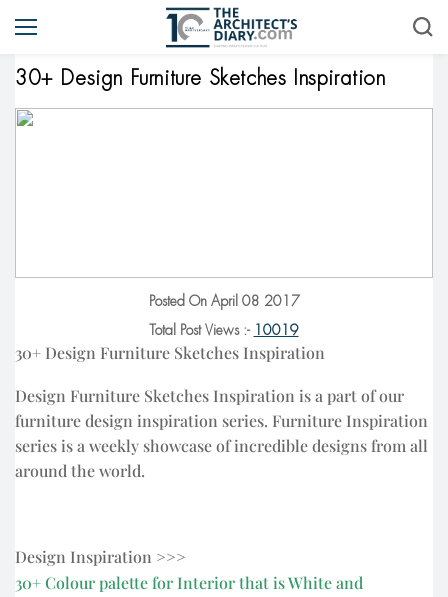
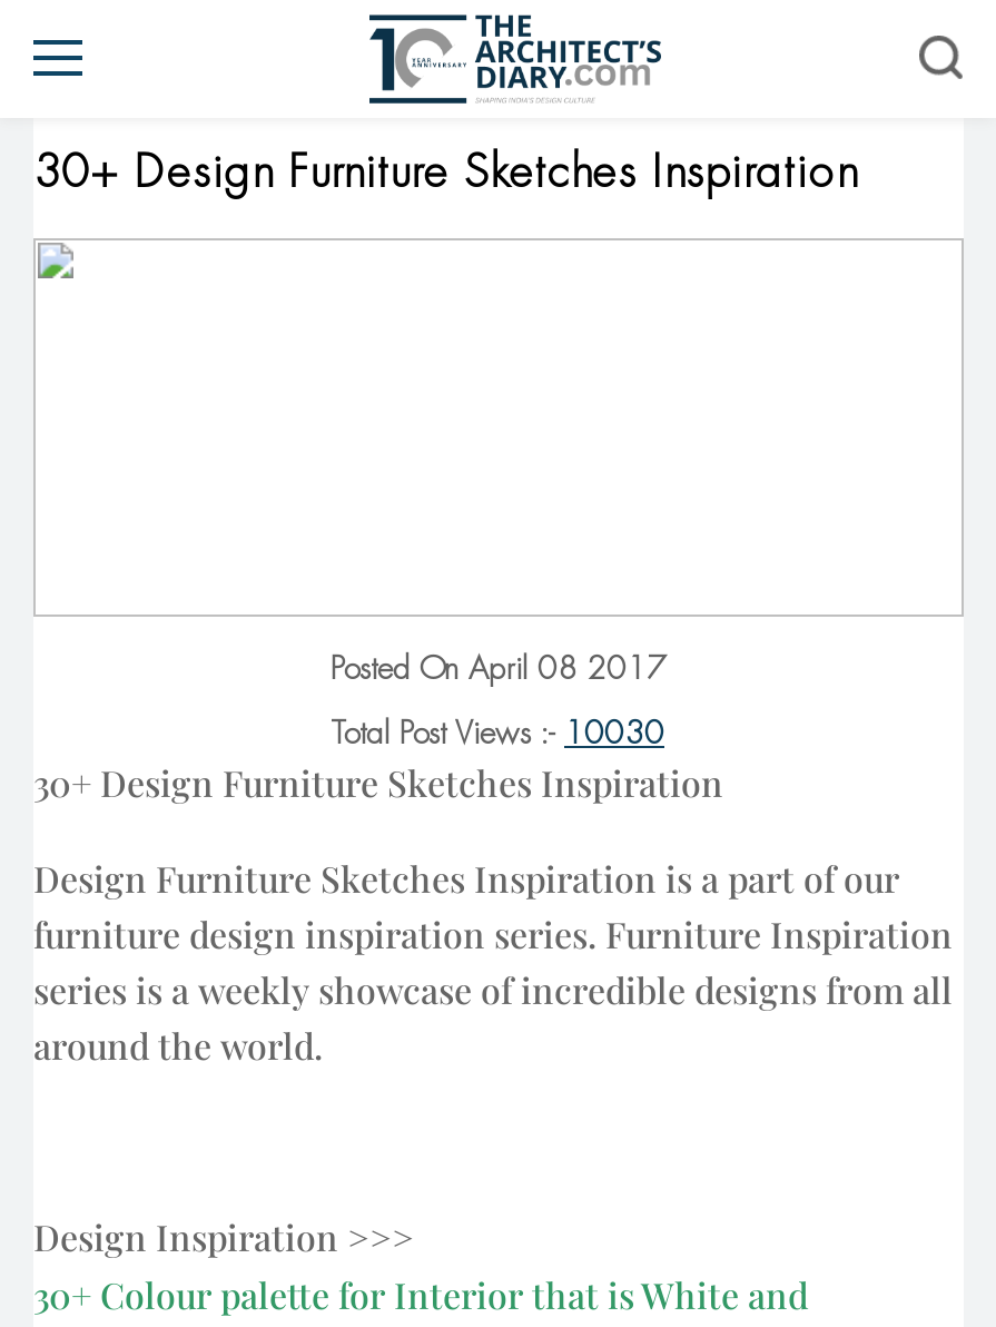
- Total Post Views :- 10019
+ Total Post Views :- 10030
